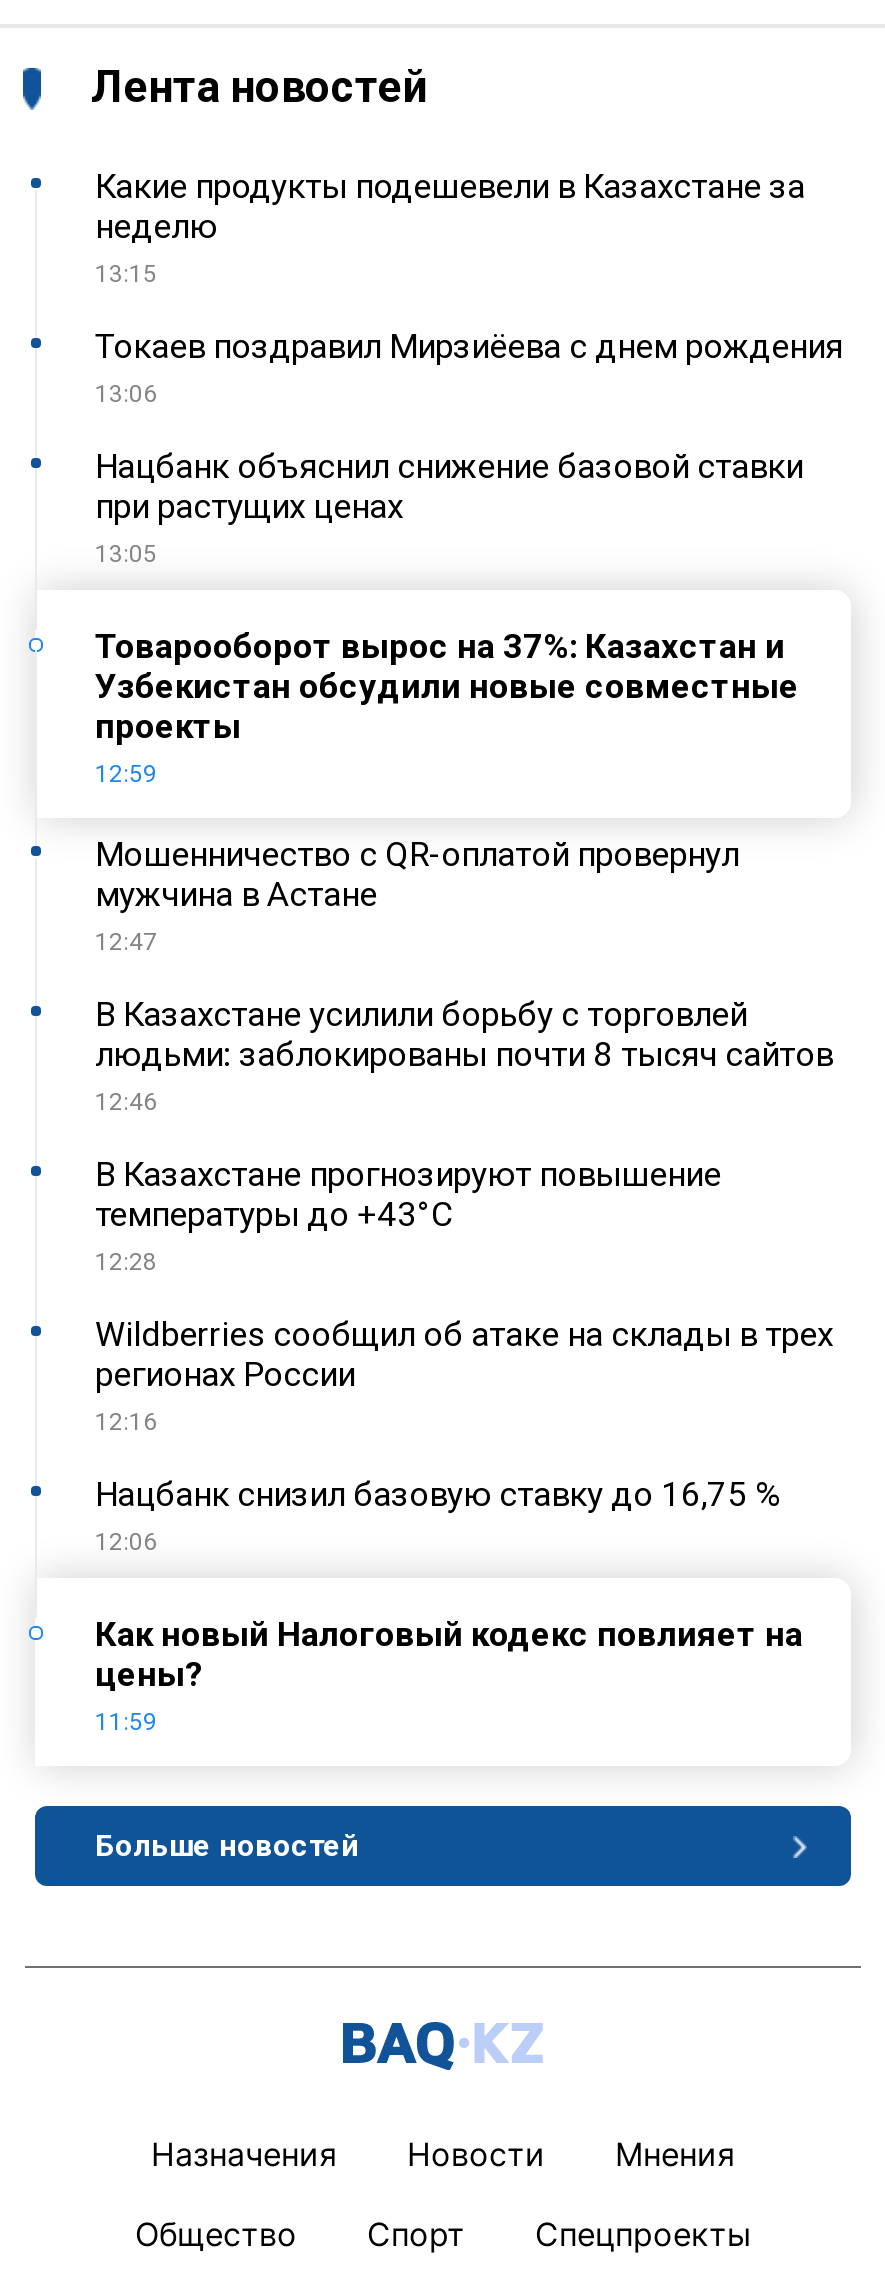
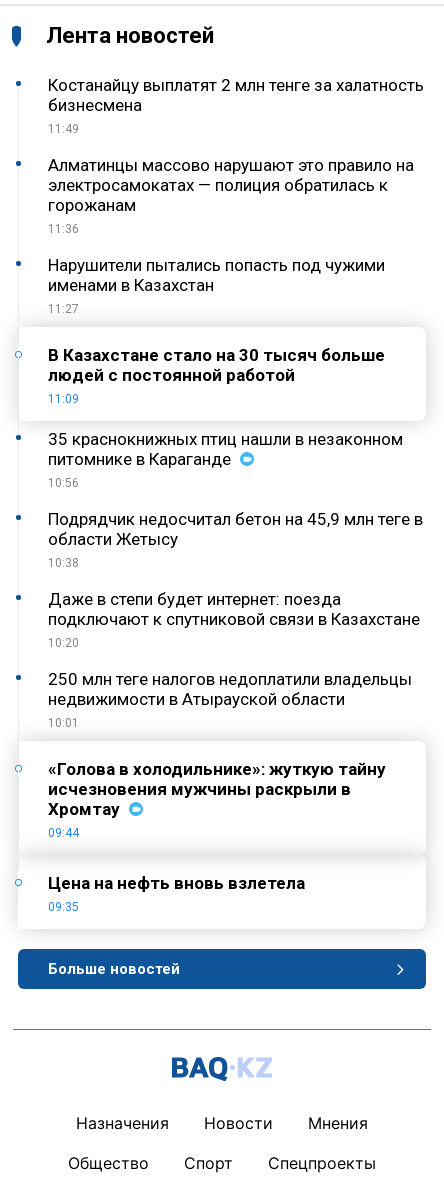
- Какие продукты подешевели в Казахстане за
- неделю
- 13:15
+ Костанайцу выплатят 2 млн тенге за халатность
+ бизнесмена
+ 11:49

- Токаев поздравил Мирзиёева с днем рождения
- 13:06
+ Алматинцы массово нарушают это правило на
+ электросамокатах — полиция обратилась к
+ горожанам
+ 11:36

- Нацбанк объяснил снижение базовой ставки
- при растущих ценах
- 13:05
+ Нарушители пытались попасть под чужими
+ именами в Казахстан
+ 11:27

- Товарооборот вырос на 37%: Казахстан и
- Узбекистан обсудили новые совместные
- проекты
- 12:59
+ В Казахстане стало на 30 тысяч больше
+ людей с постоянной работой
+ 11:09

- Мошенничество с QR-оплатой провернул
- мужчина в Астане
- 12:47
+ 35 краснокнижных птиц нашли в незаконном
+ питомнике в Караганде
+ 10:56

- В Казахстане усилили борьбу с торговлей
- людьми: заблокированы почти 8 тысяч сайтов
- 12:46
+ Подрядчик недосчитал бетон на 45,9 млн теңге в
+ области Жетысу
+ 10:38

- В Казахстане прогнозируют повышение
- температуры до +43°C
- 12:28
+ Даже в степи будет интернет: поезда
+ подключают к спутниковой связи в Казахстане
+ 10:20

- Wildberries сообщил об атаке на склады в трех
- регионах России
- 12:16
+ 250 млн теңге налогов недоплатили владельцы
+ недвижимости в Атырауской области
+ 10:01

- Нацбанк снизил базовую ставку до 16,75 %
- 12:06
+ «Голова в холодильнике»: жуткую тайну
+ исчезновения мужчины раскрыли в
+ Хромтау
+ 09:44

- Как новый Налоговый кодекс повлияет на
- цены?
- 11:59
+ Цена на нефть вновь взлетела
+ 09:35
